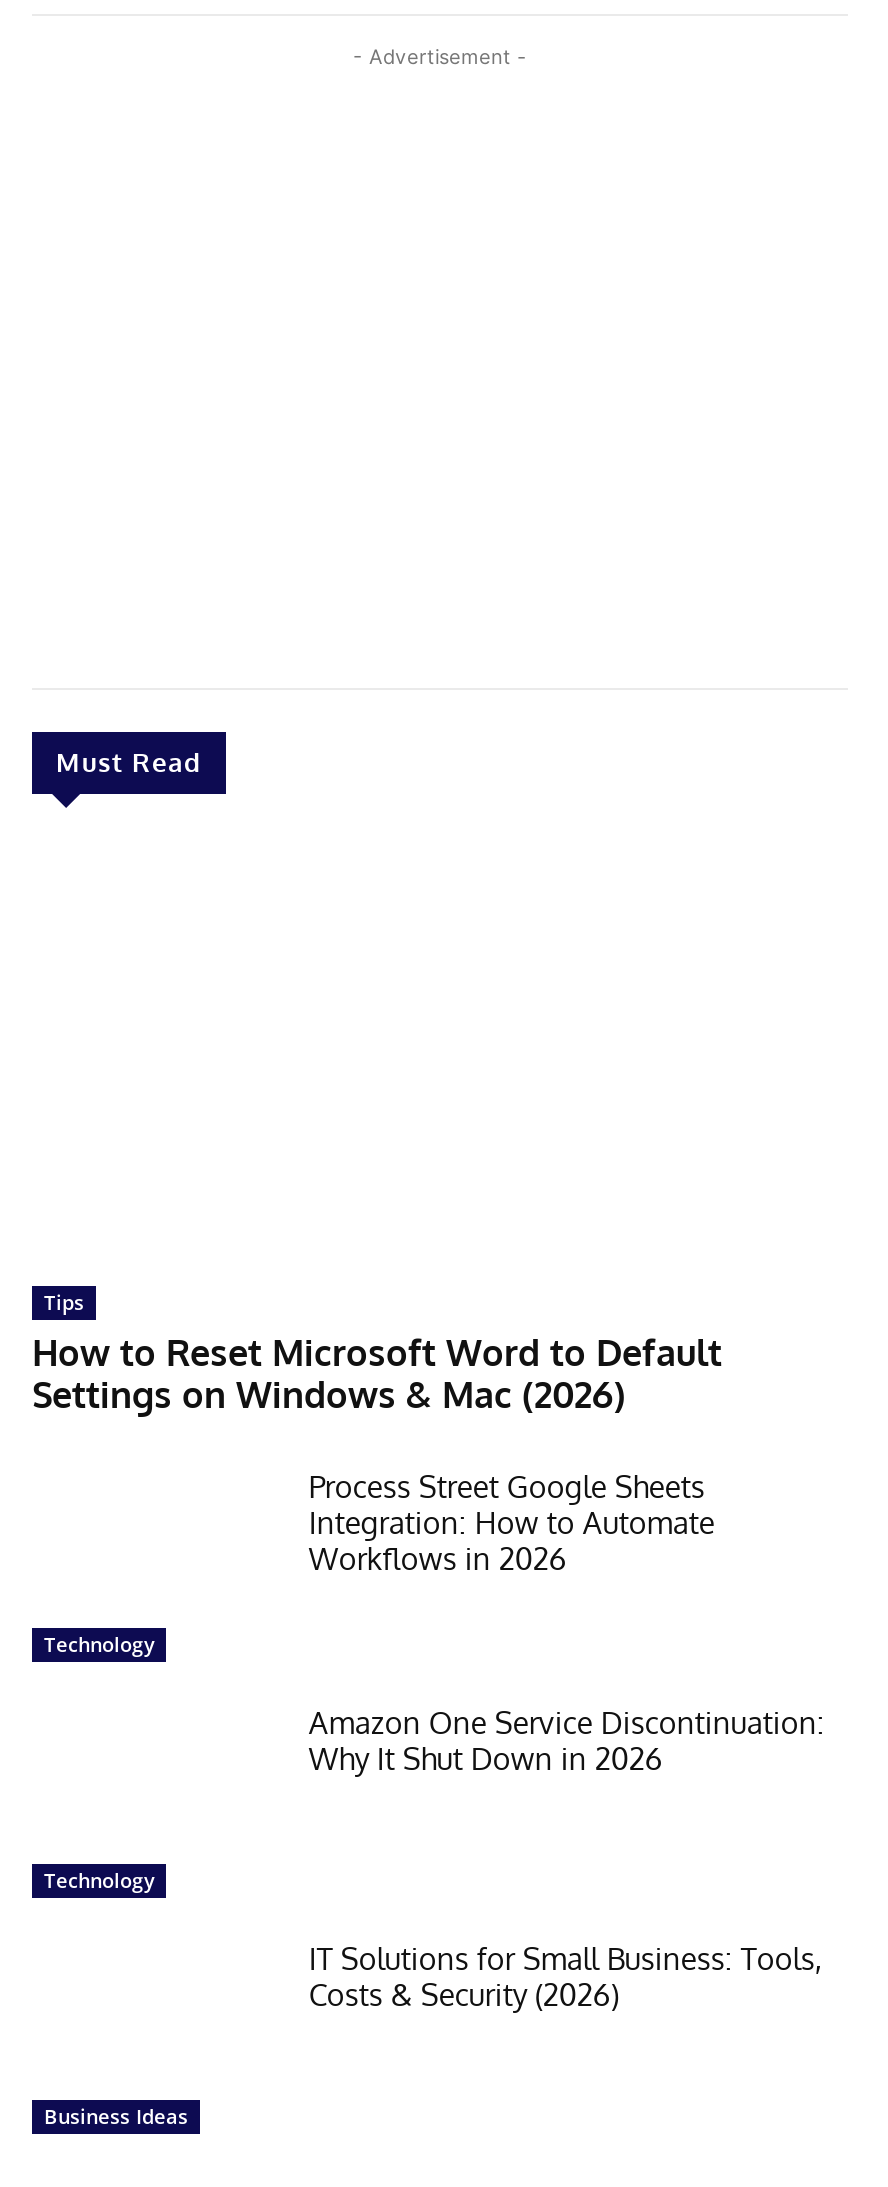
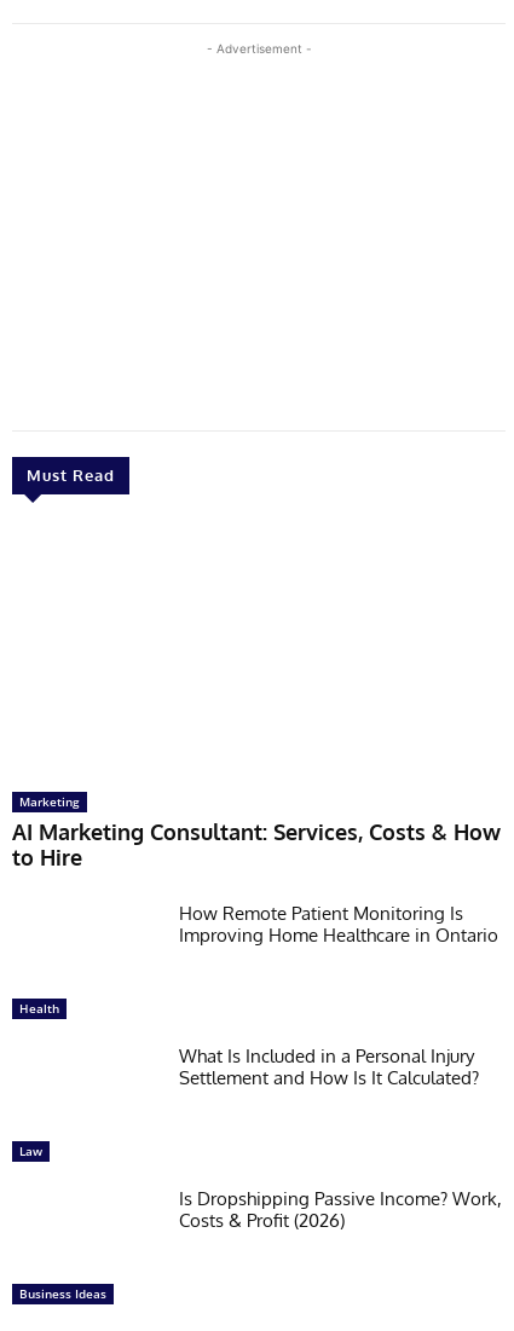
- Tips
- How to Reset Microsoft Word to Default
- Settings on Windows & Mac (2026)
+ Marketing
+ AI Marketing Consultant: Services, Costs & How
+ to Hire

- Process Street Google Sheets
- Integration: How to Automate
- Workflows in 2026
+ How Remote Patient Monitoring Is
+ Improving Home Healthcare in Ontario

- Technology
+ Health

- Amazon One Service Discontinuation:
- Why It Shut Down in 2026
+ What Is Included in a Personal Injury
+ Settlement and How Is It Calculated?

- Technology
+ Law

- IT Solutions for Small Business: Tools,
- Costs & Security (2026)
+ Is Dropshipping Passive Income? Work,
+ Costs & Profit (2026)
